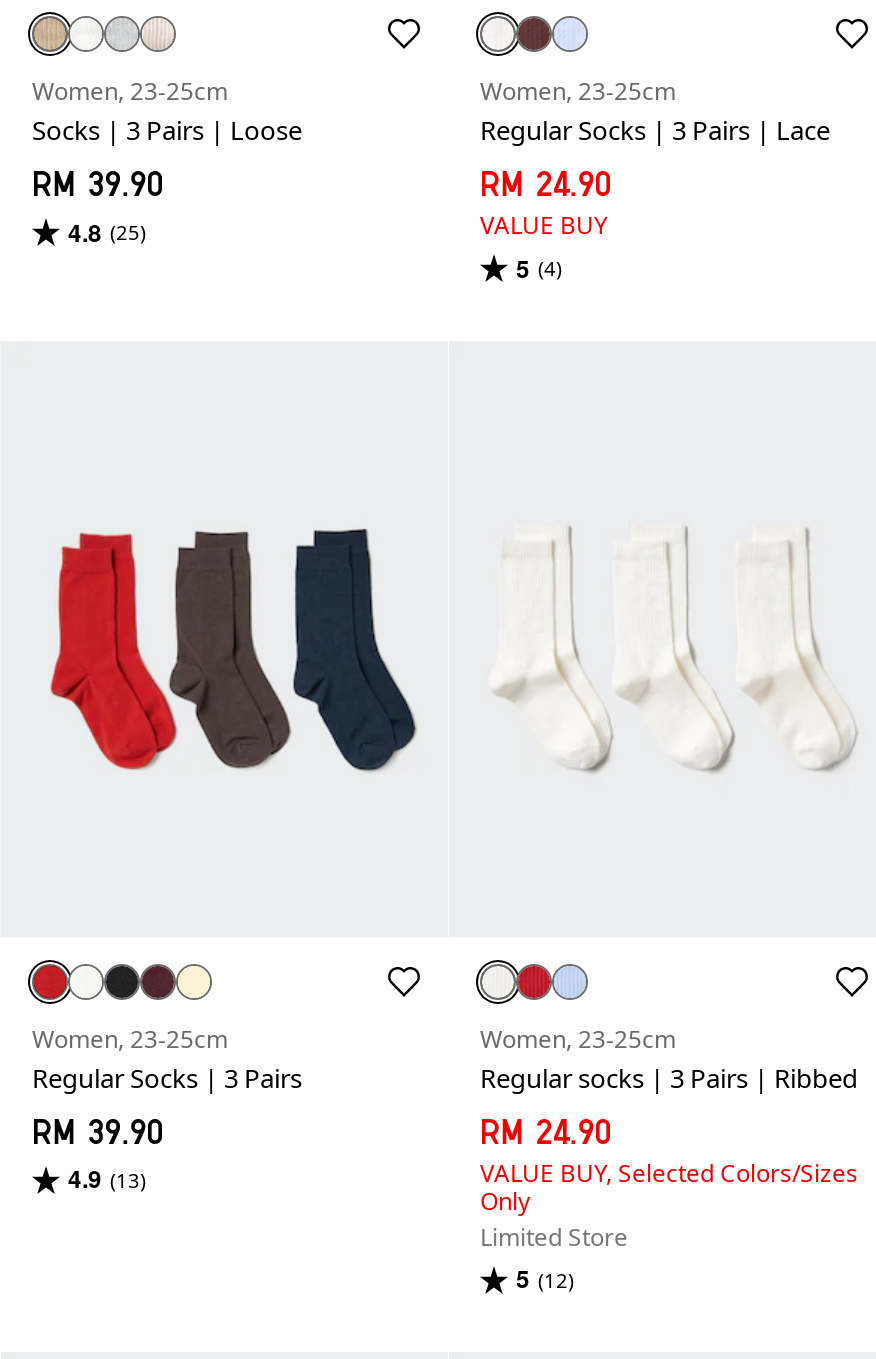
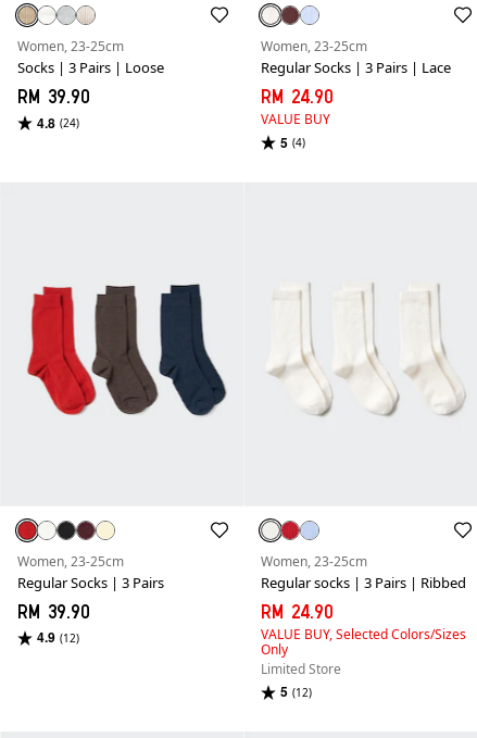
- 4.8 (25)
+ 4.8 (24)

- 4.9 (13)
+ 4.9 (12)
